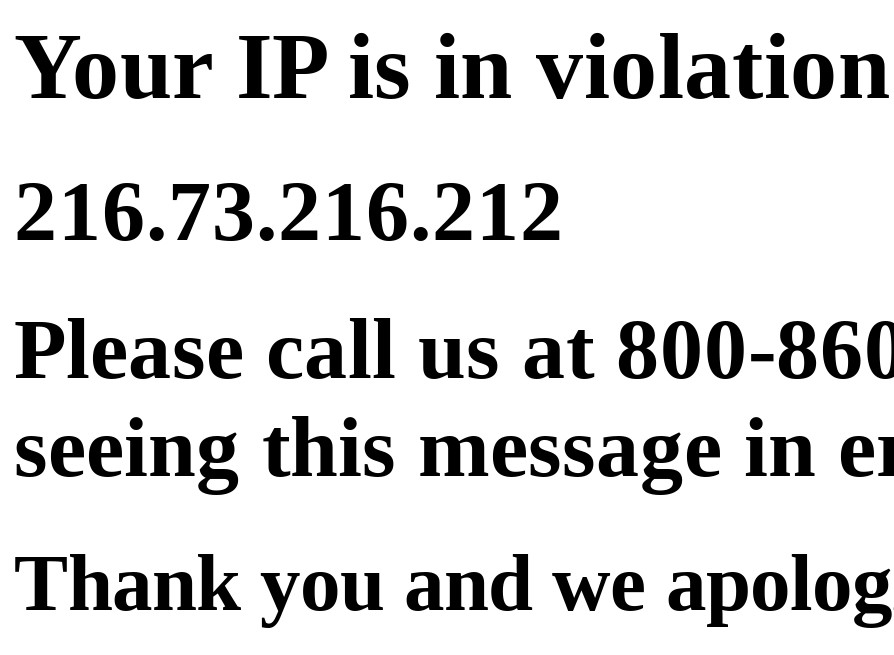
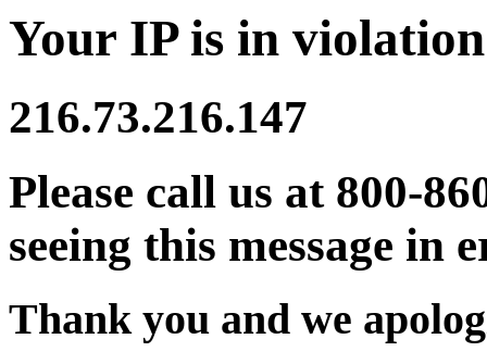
- 216.73.216.212
+ 216.73.216.147
